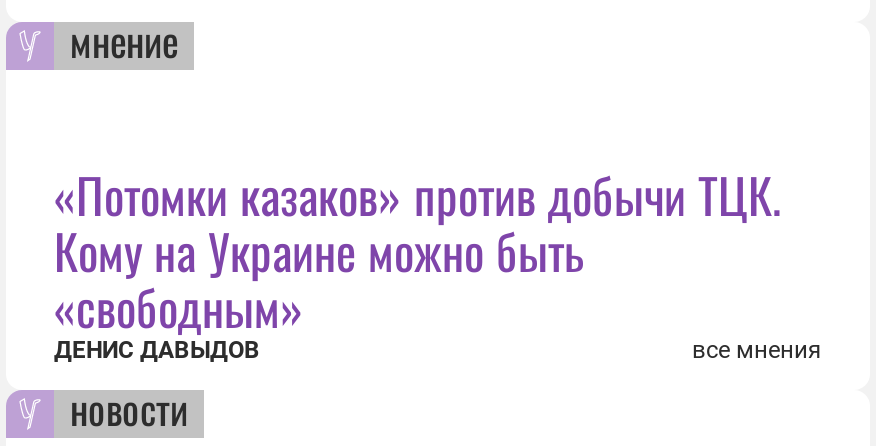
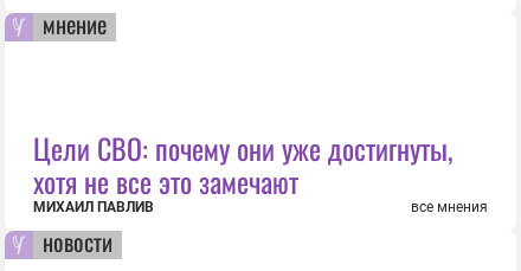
- «Потомки казаков» против добычи ТЦК.
- Кому на Украине можно быть
- «свободным»
- ДЕНИС ДАВЫДОВ
+ Цели СВО: почему они уже достигнуты,
+ хотя не все это замечают
+ МИХАИЛ ПАВЛИВ
